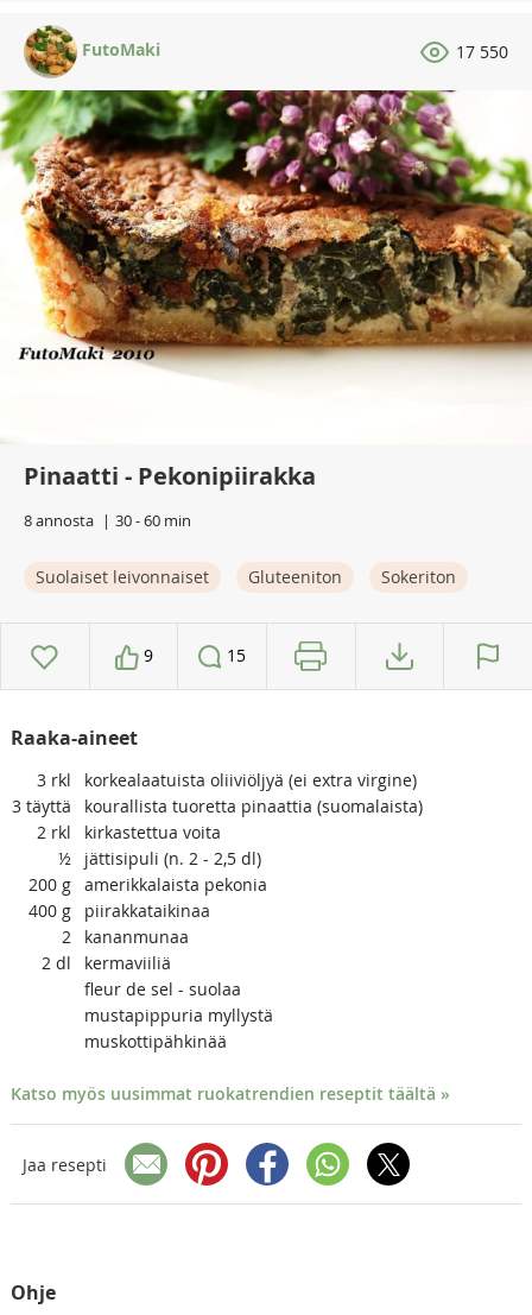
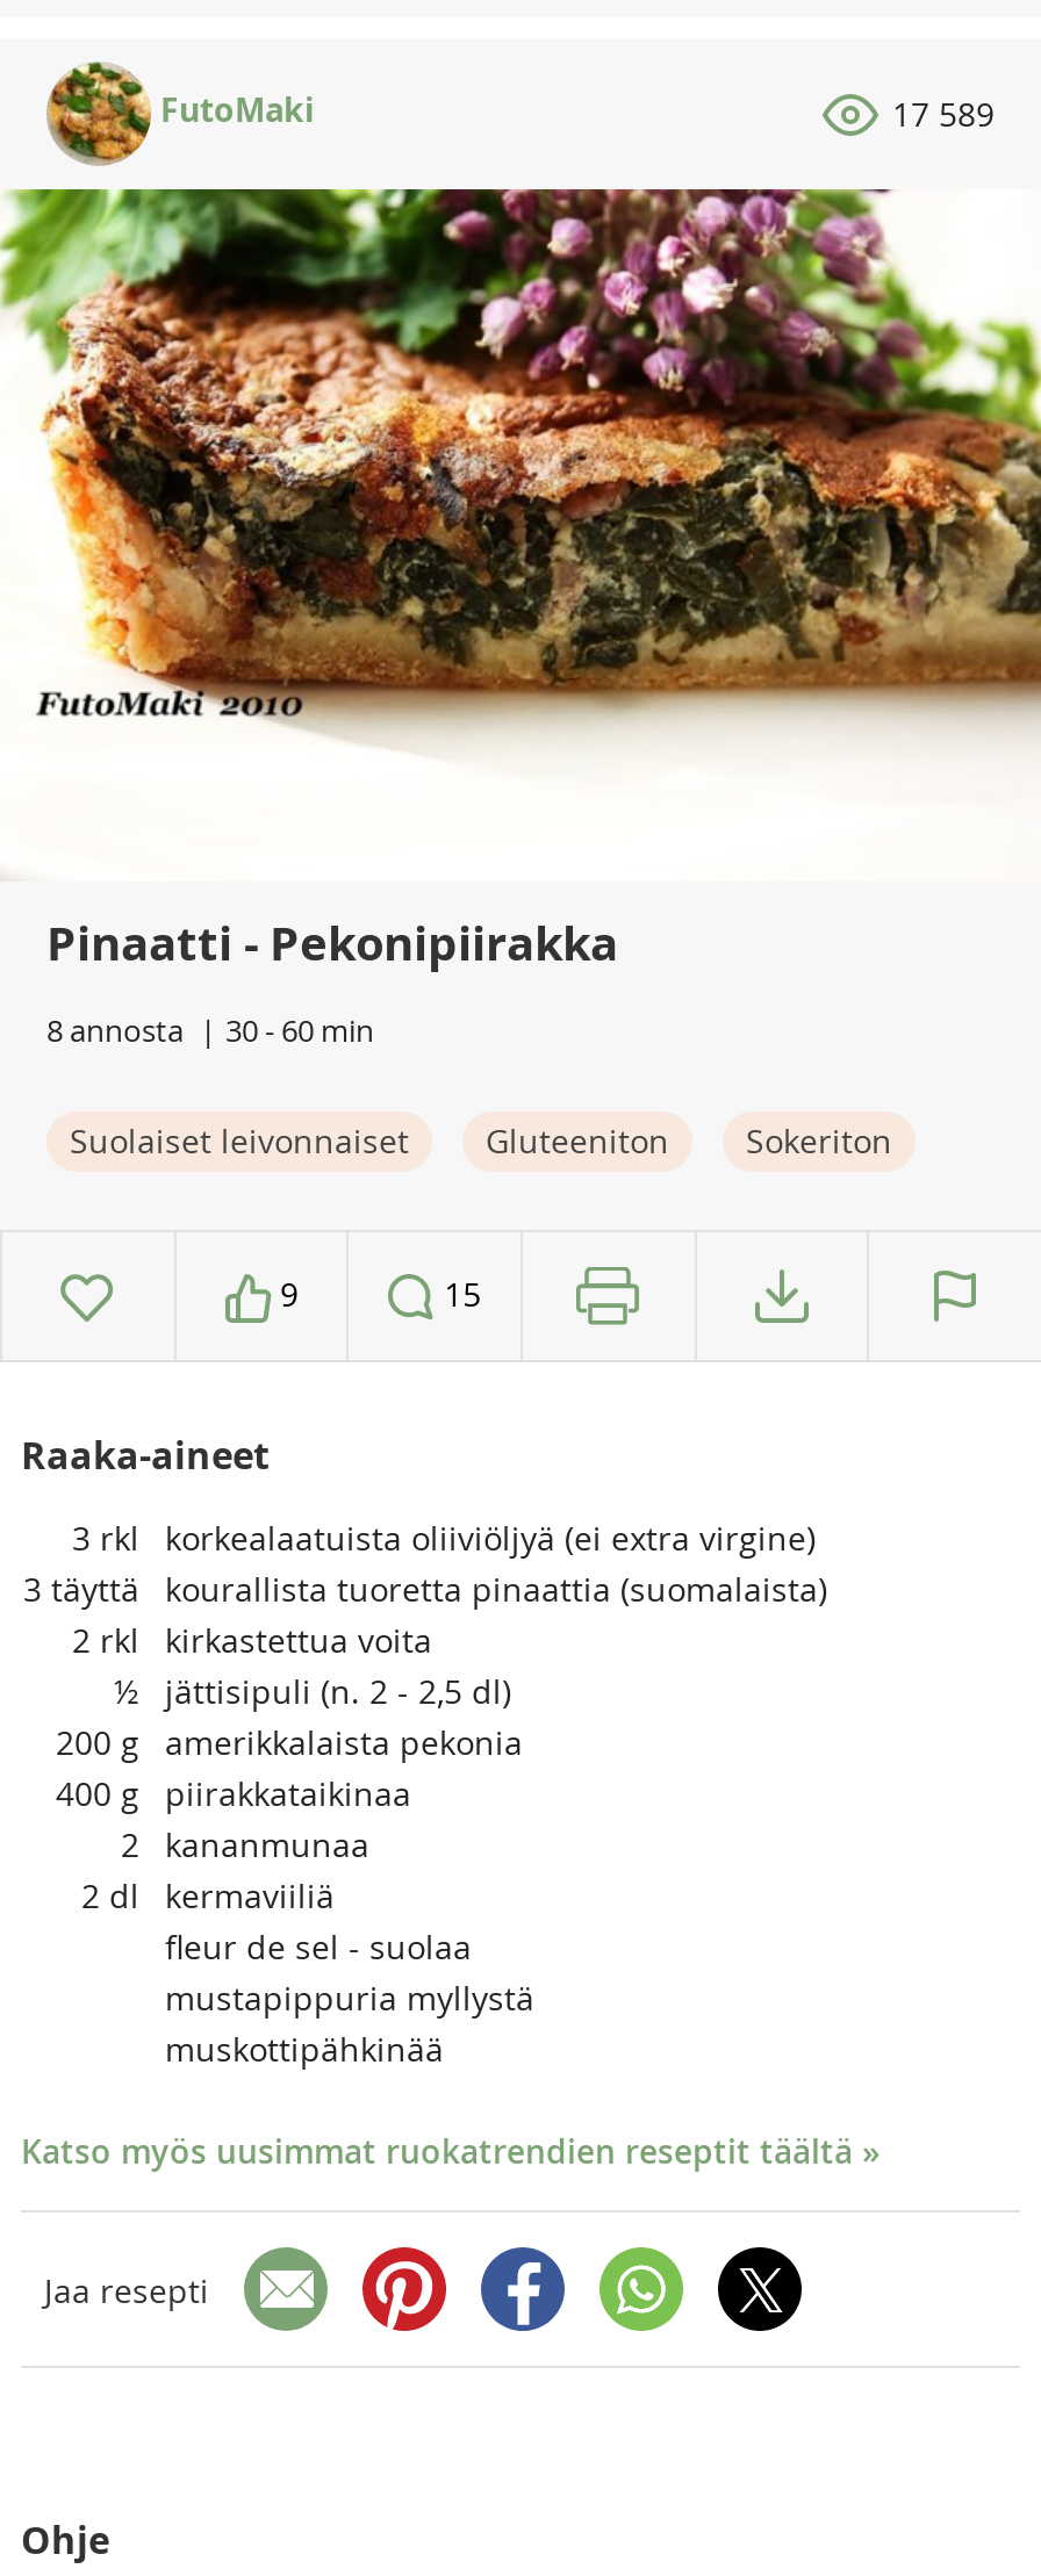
- 17 550
+ 17 589
